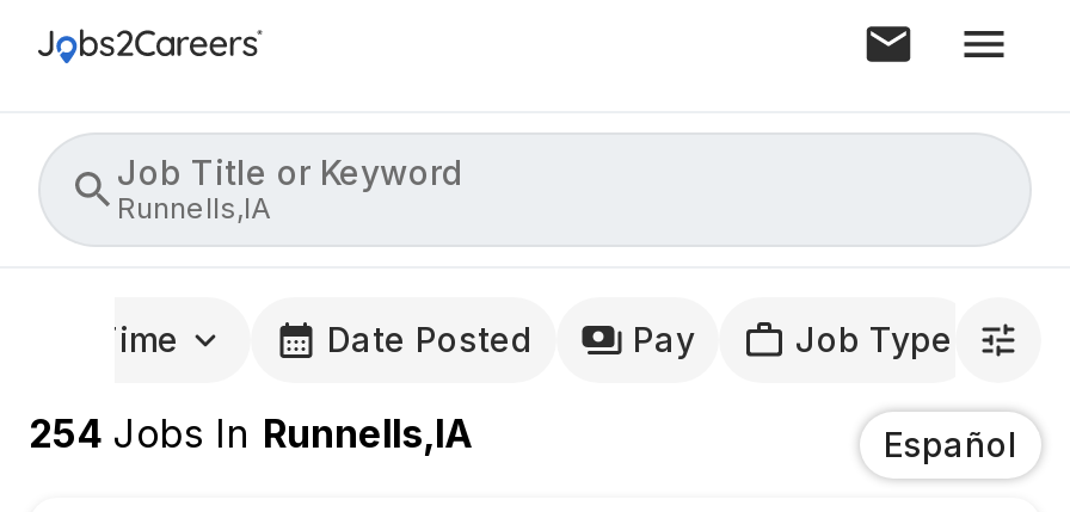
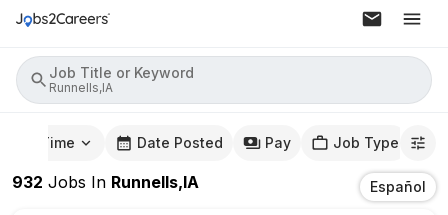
- 254 Jobs In Runnells,IA
+ 932 Jobs In Runnells,IA
